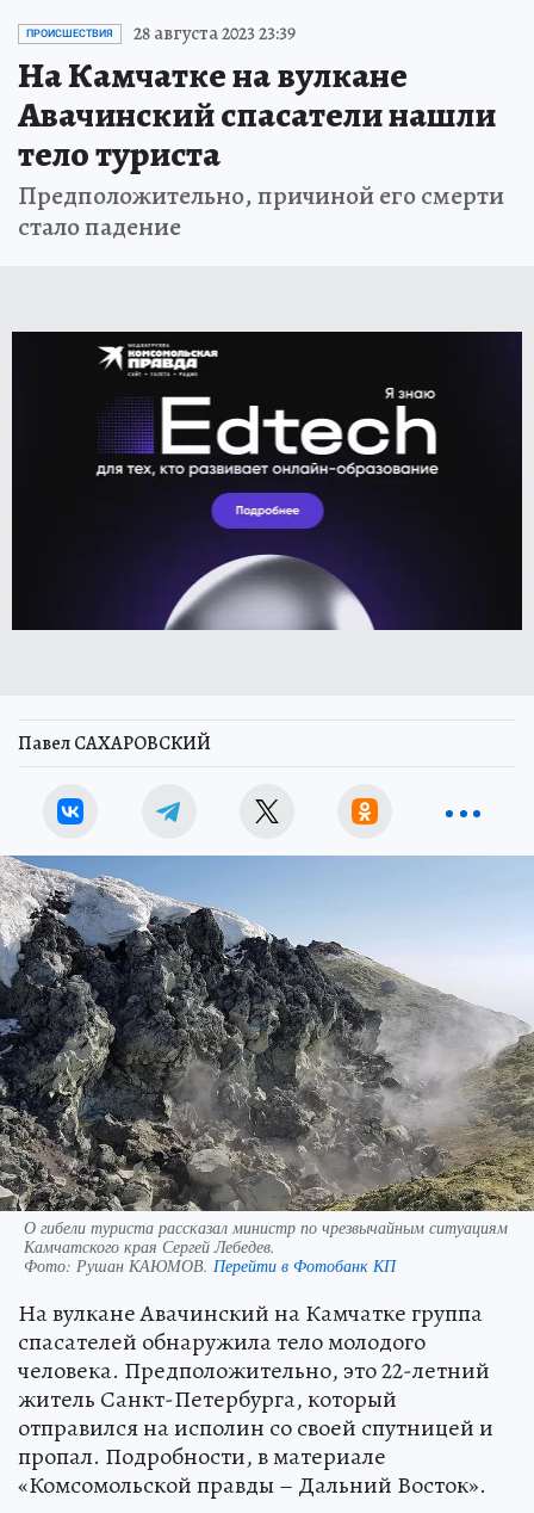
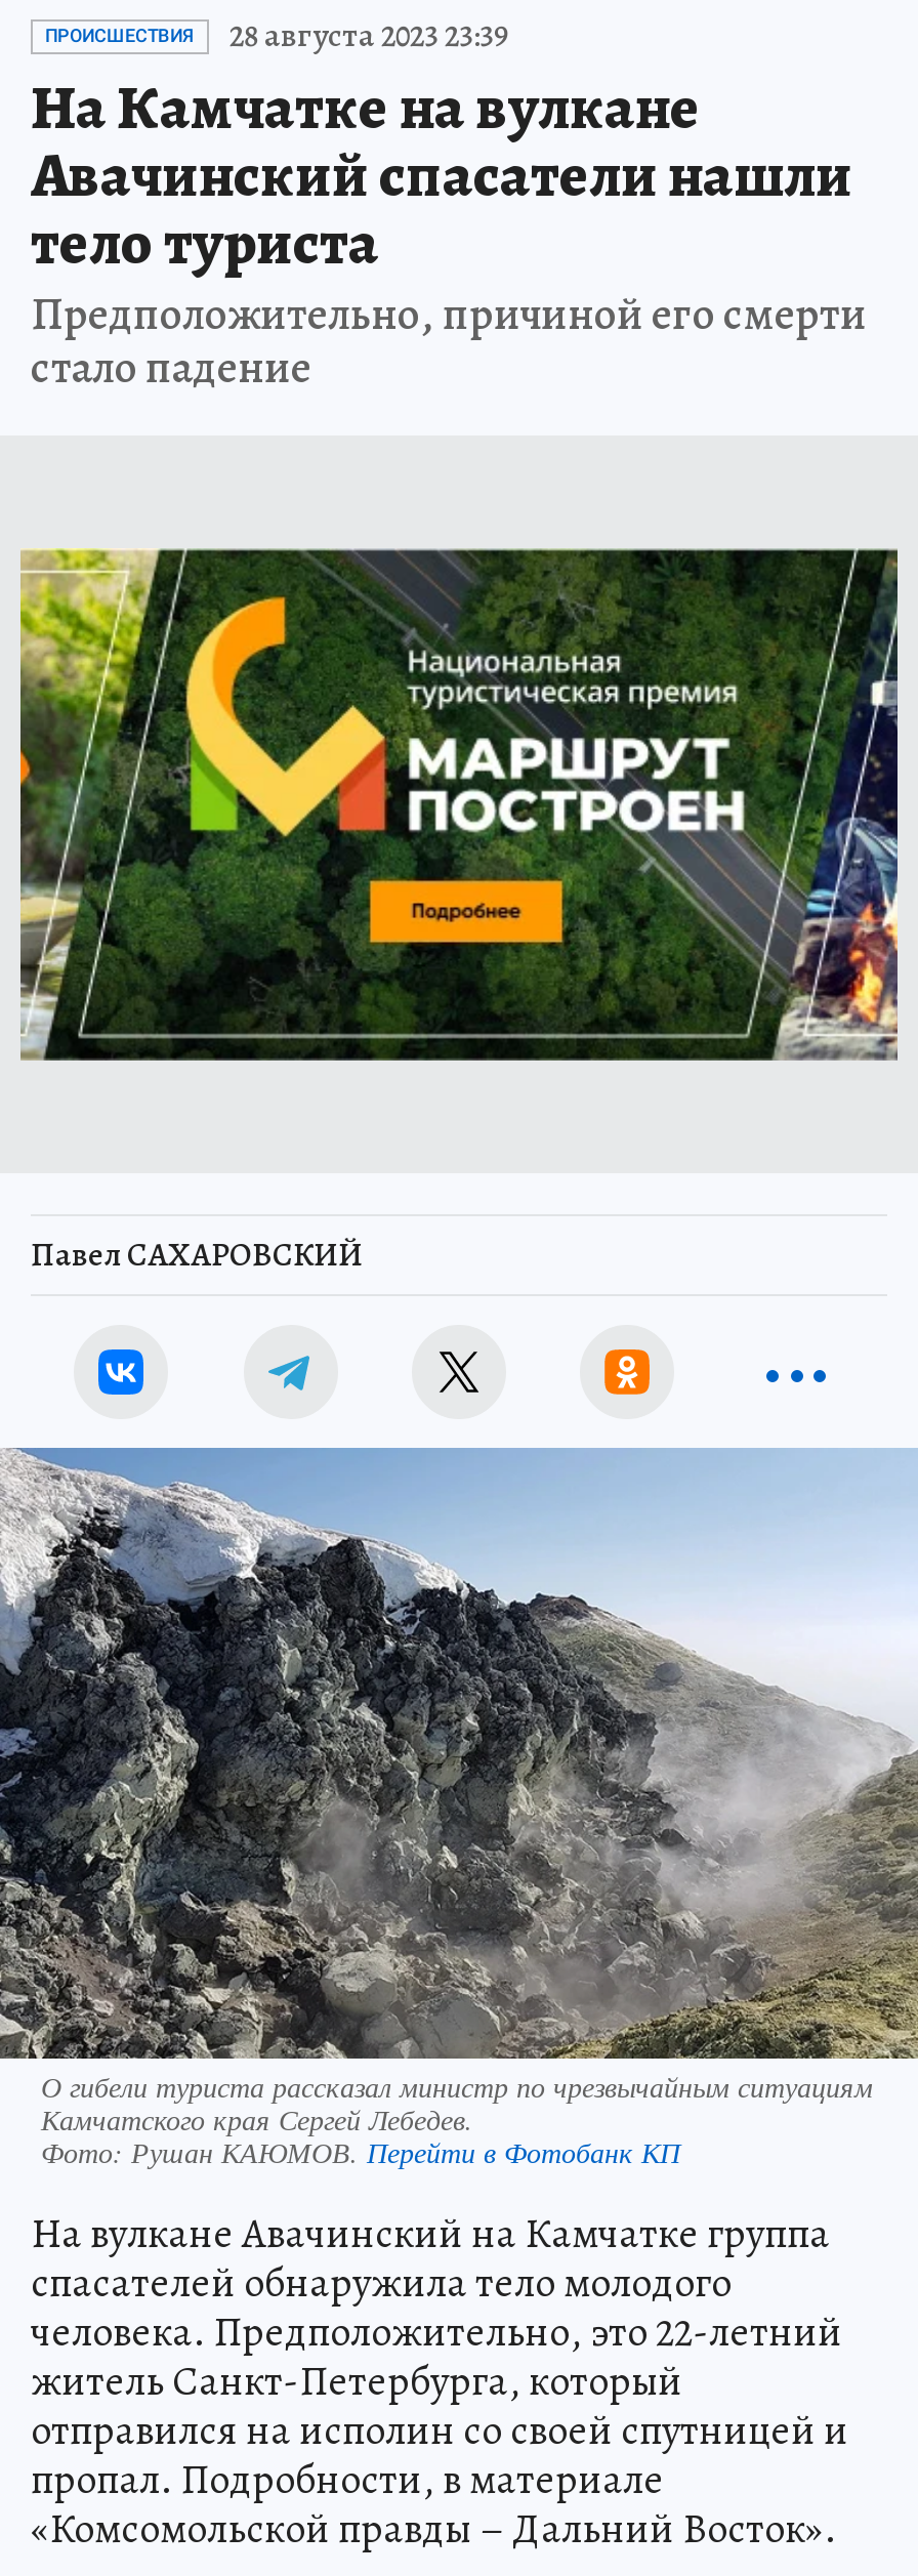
- [image]
+ [image]
